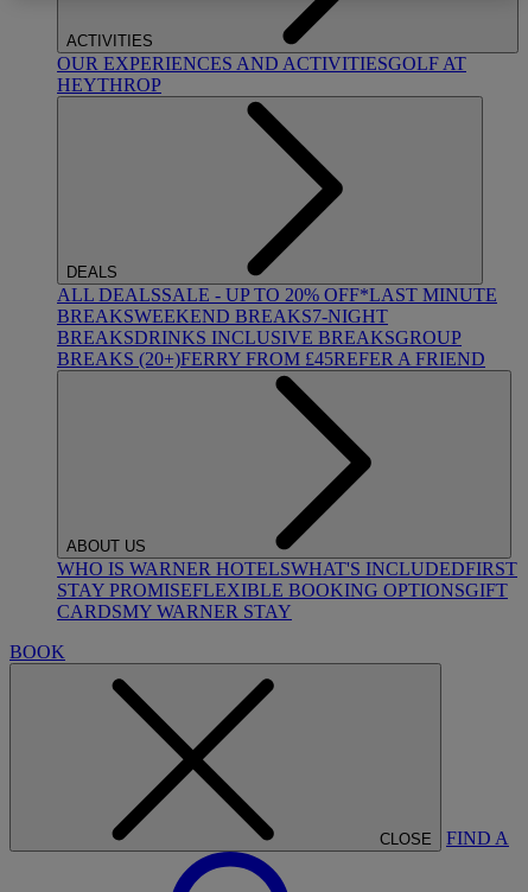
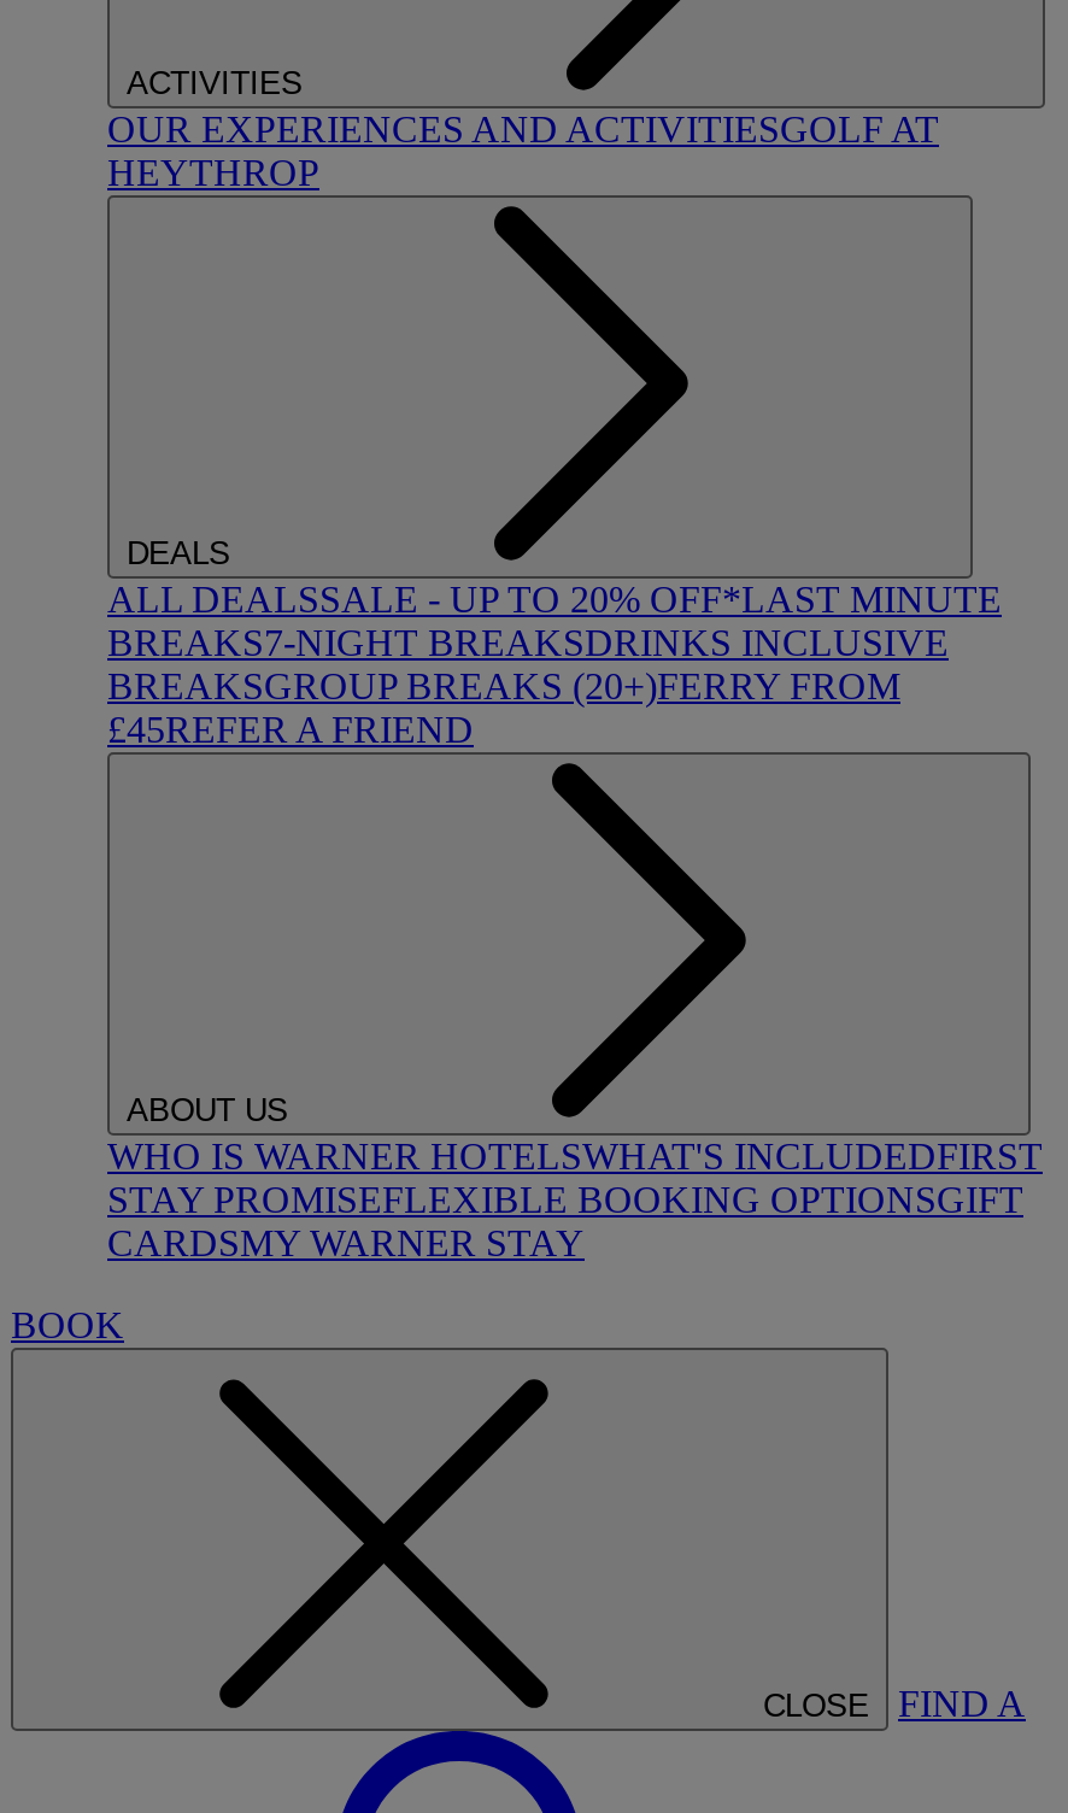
- BREAKSWEEKEND BREAKS7-NIGHT
- BREAKSDRINKS INCLUSIVE BREAKSGROUP
- BREAKS (20+)FERRY FROM £45REFER A FRIEND
+ BREAKS7-NIGHT BREAKSDRINKS INCLUSIVE
+ BREAKSGROUP BREAKS (20+)FERRY FROM
+ £45REFER A FRIEND
